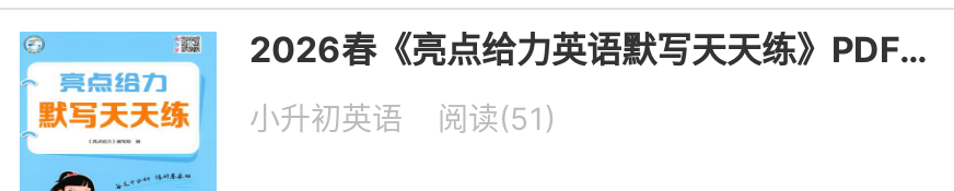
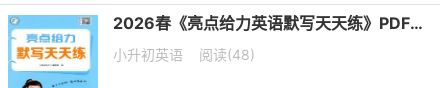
- 小升初英语 阅读(51)
+ 小升初英语 阅读(48)
